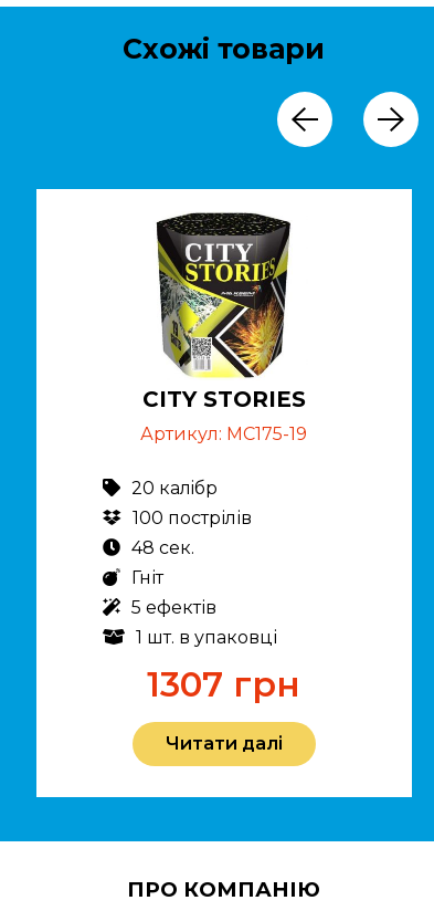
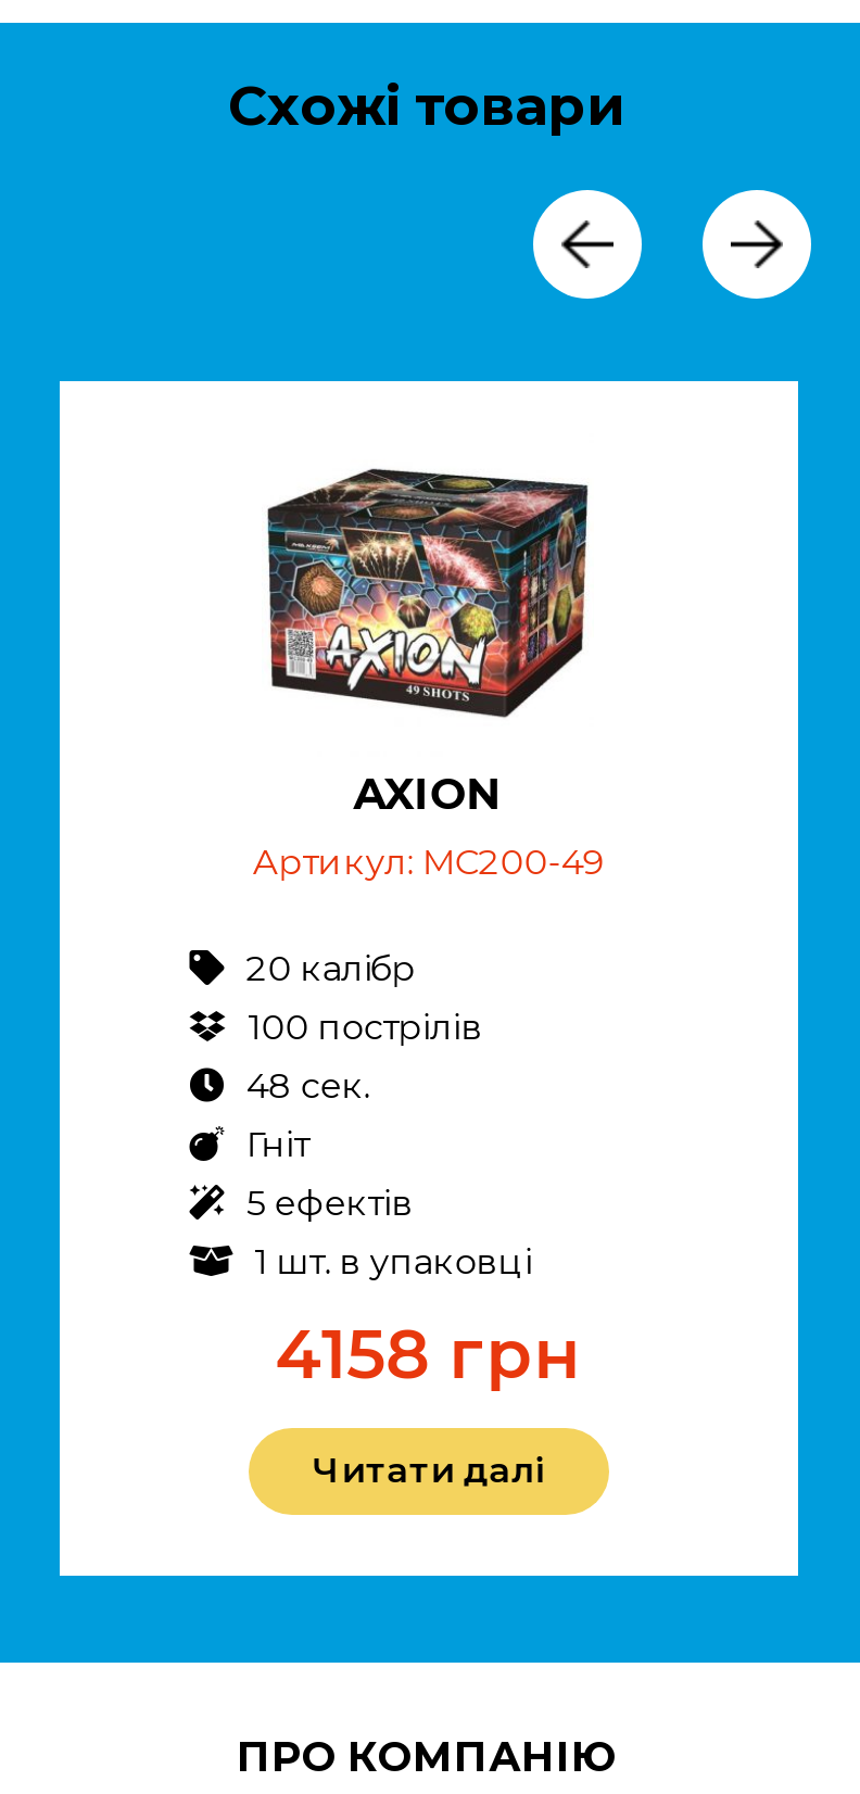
- [image]
- CITY STORIES
- Артикул: MC175-19
+ [image]
+ AXION
+ Артикул: MC200-49

- 1307 грн
+ 4158 грн
